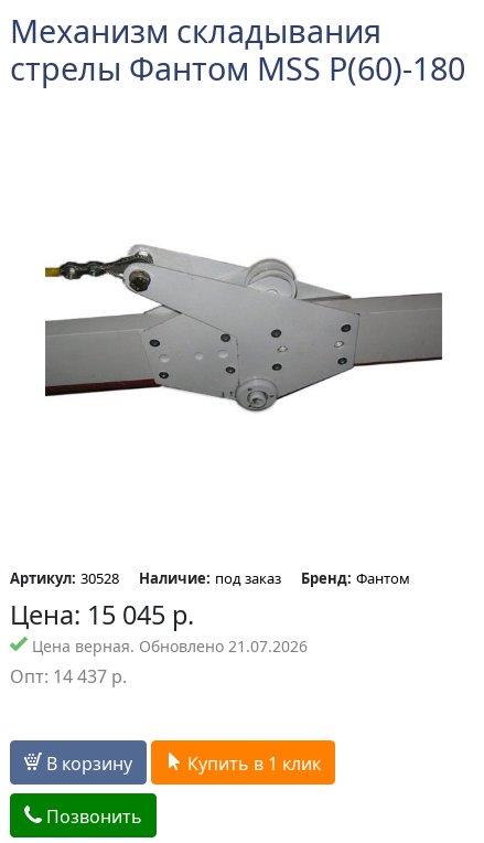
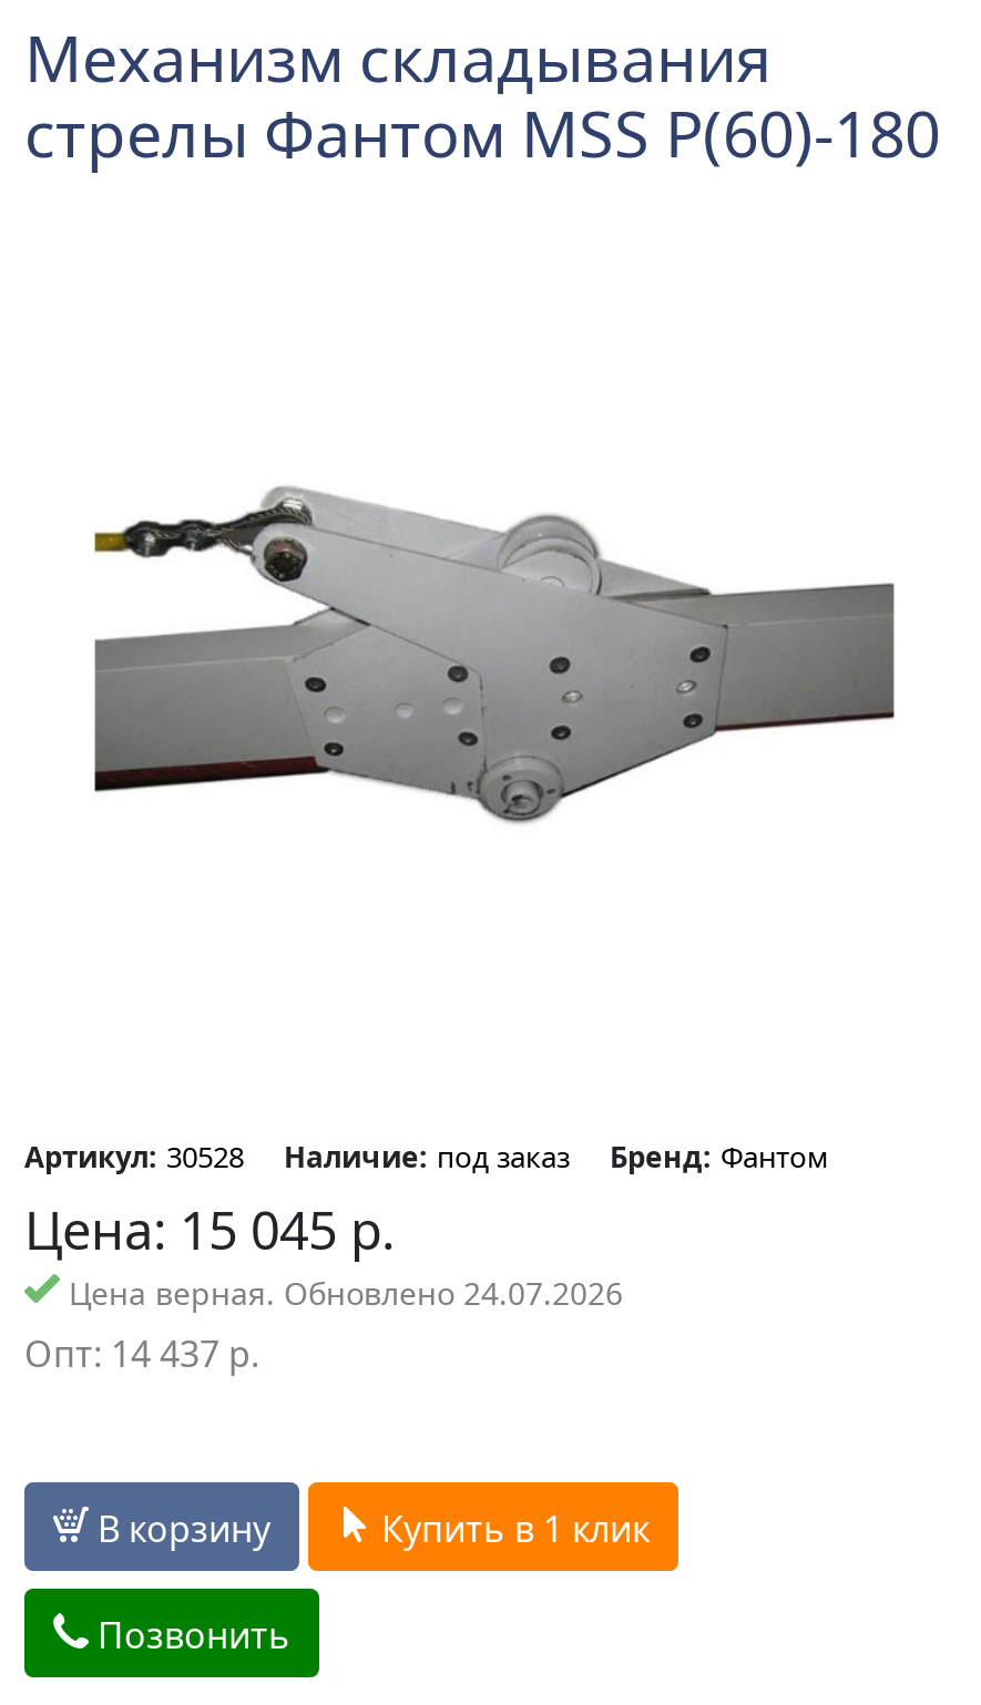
- Цена верная. Обновлено 21.07.2026
+ Цена верная. Обновлено 24.07.2026
